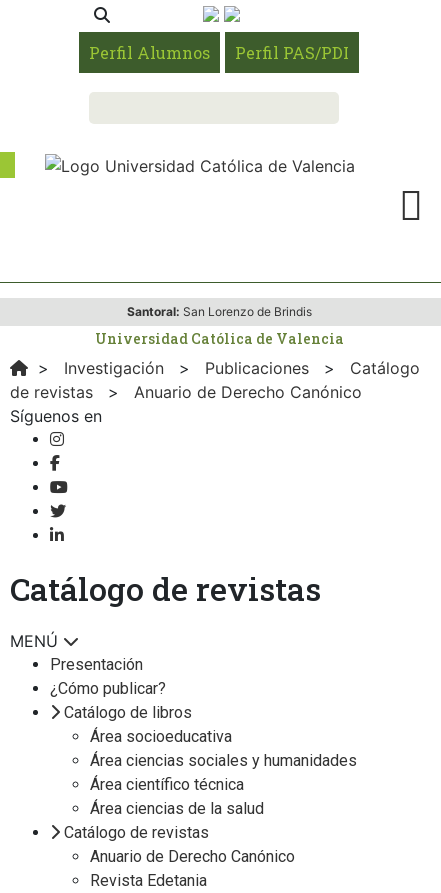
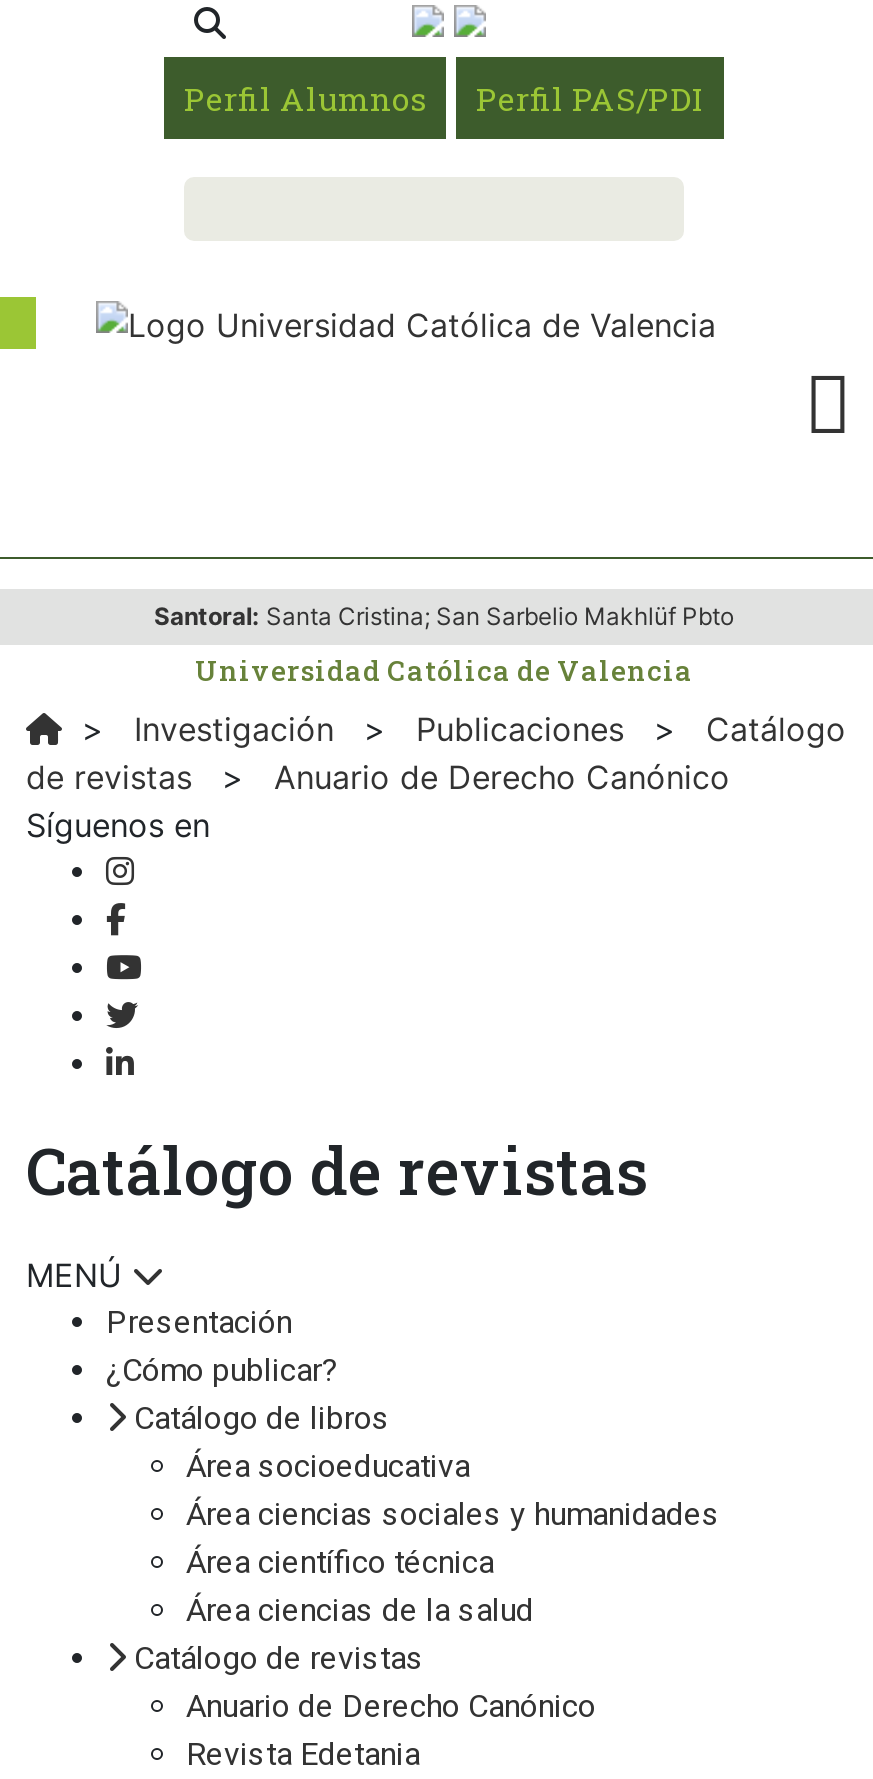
- Santoral: San Lorenzo de Brindis
+ Santoral: Santa Cristina; San Sarbelio Makhlüf Pbto
